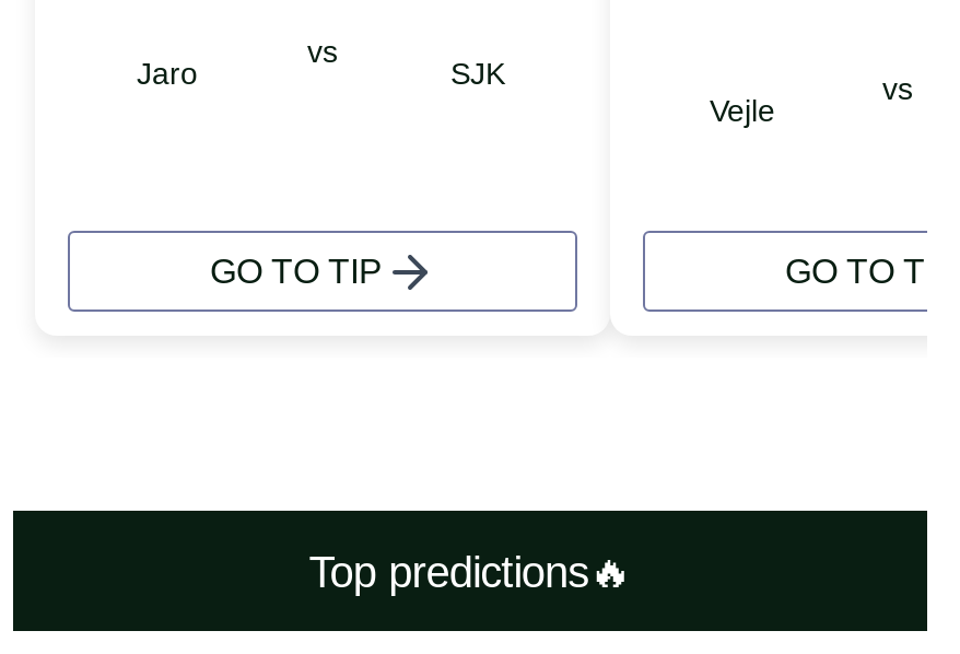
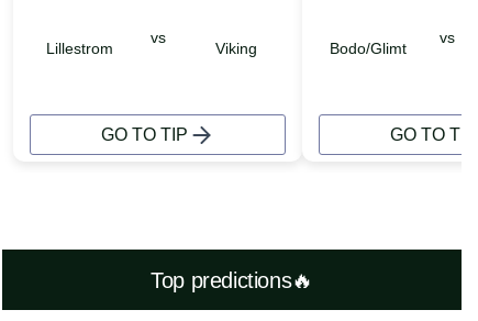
- Jaro
+ Lillestrom

- SJK
+ Viking

- Vejle
+ Bodo/Glimt
